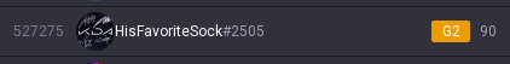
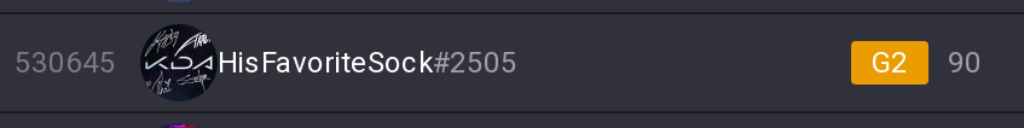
- 527275
+ 530645
